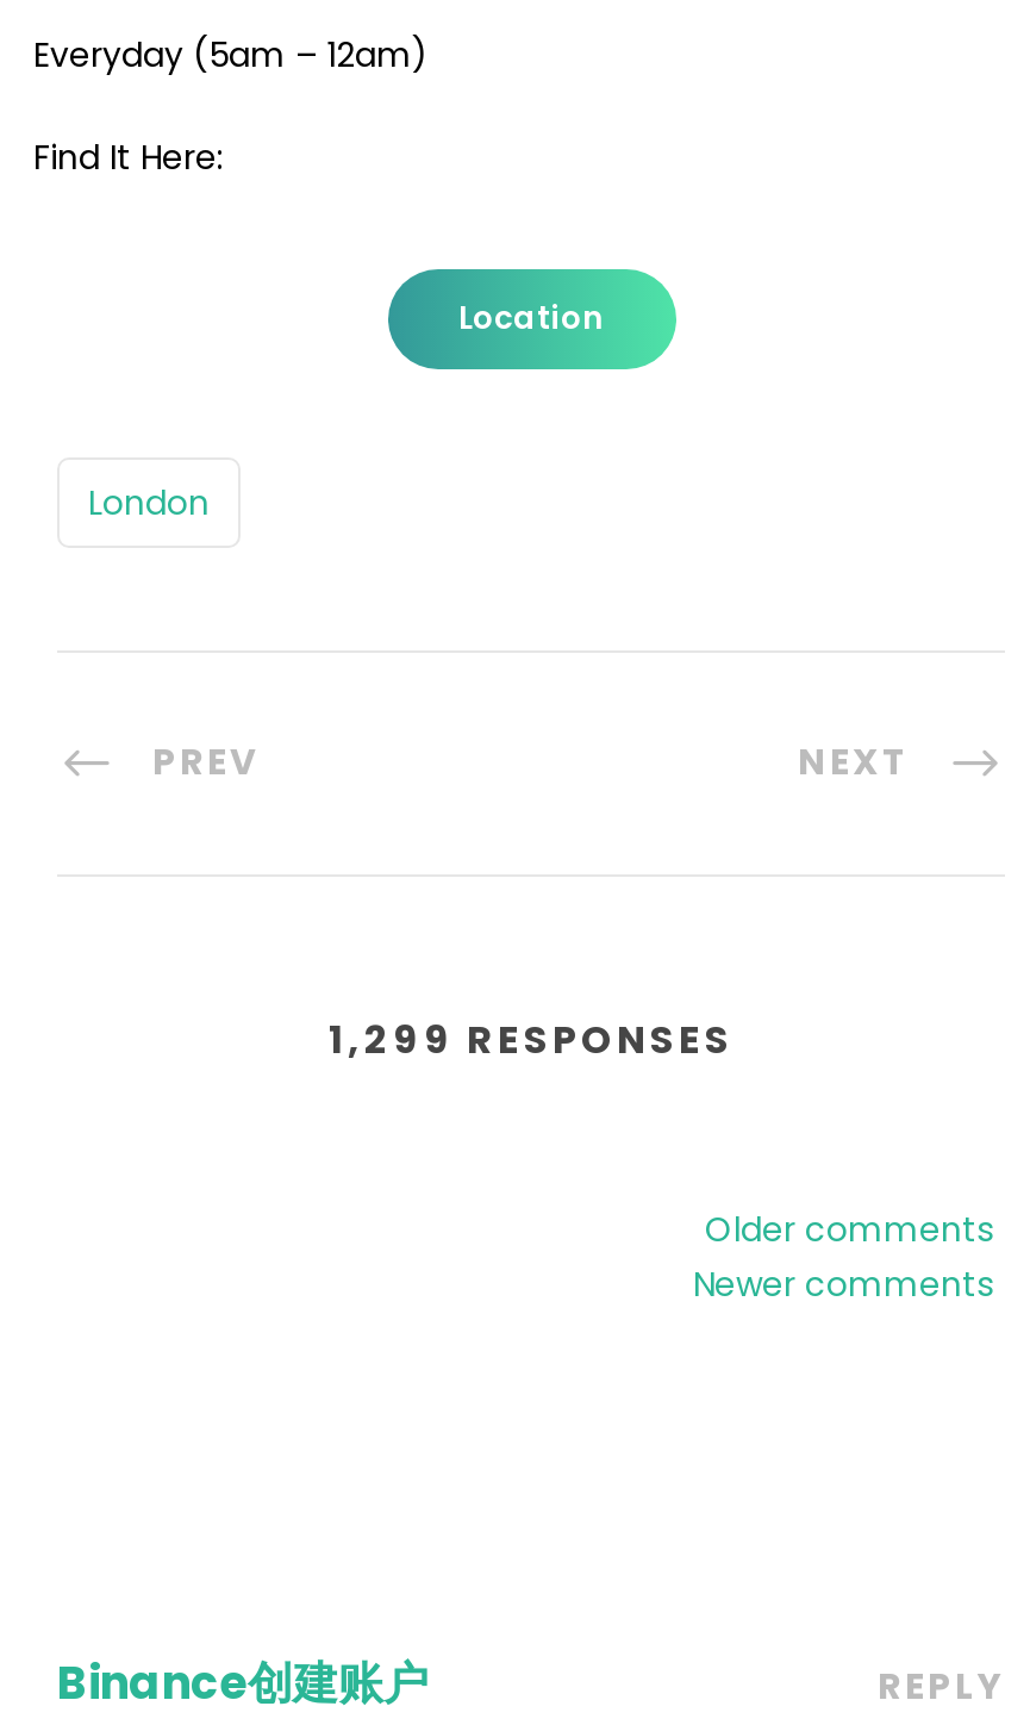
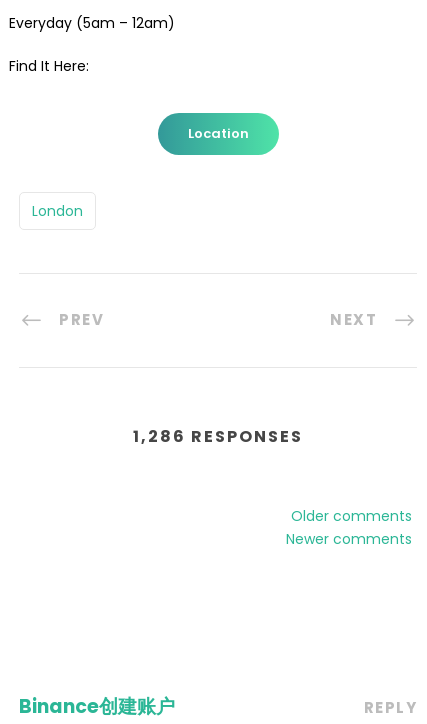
- 1,299 RESPONSES
+ 1,286 RESPONSES
